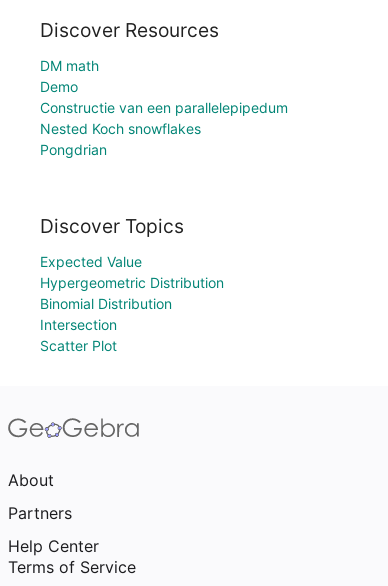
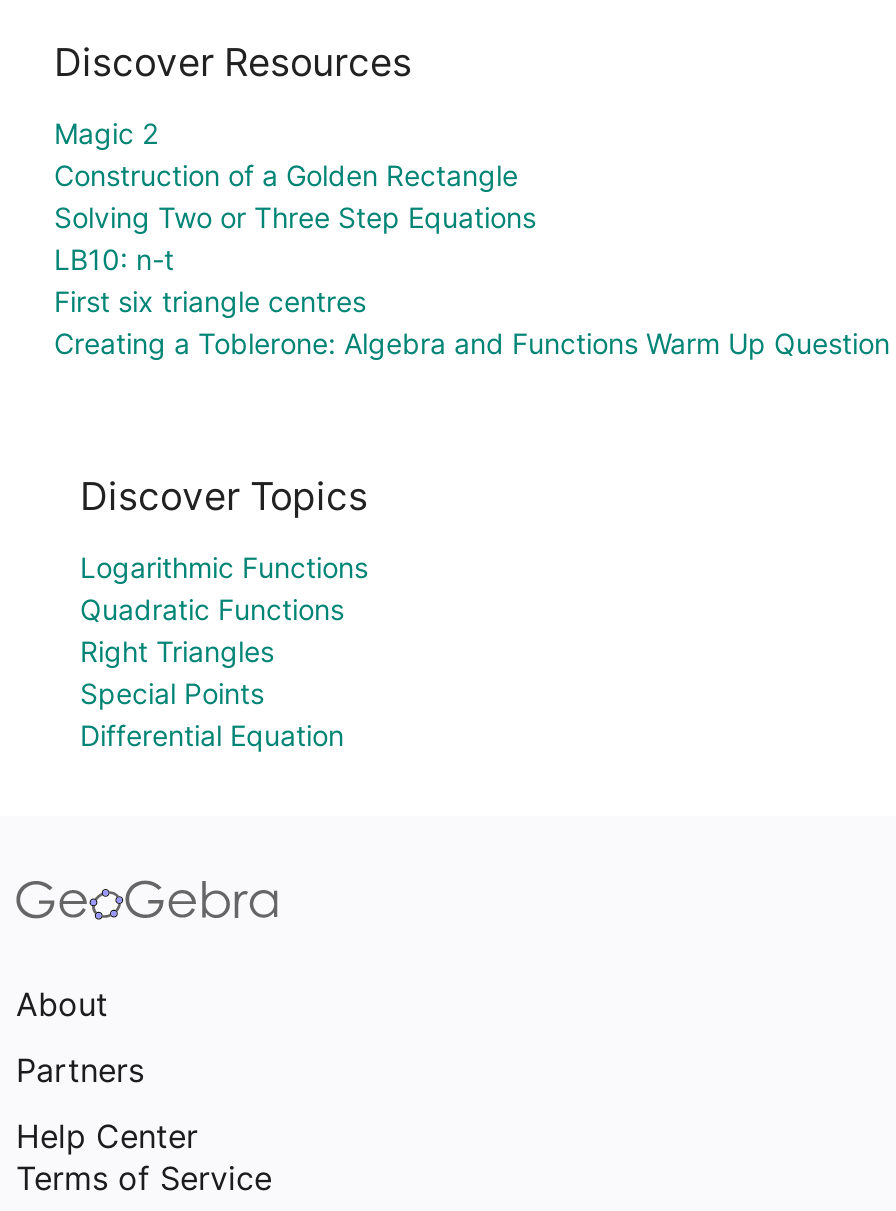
- DM math
- Demo
- Constructie van een parallelepipedum
- Nested Koch snowflakes
- Pongdrian
+ Magic 2
+ Construction of a Golden Rectangle
+ Solving Two or Three Step Equations
+ LB10: n-t
+ First six triangle centres
+ Creating a Toblerone: Algebra and Functions Warm Up Question

- Expected Value
- Hypergeometric Distribution
- Binomial Distribution
- Intersection
- Scatter Plot
+ Logarithmic Functions
+ Quadratic Functions
+ Right Triangles
+ Special Points
+ Differential Equation
